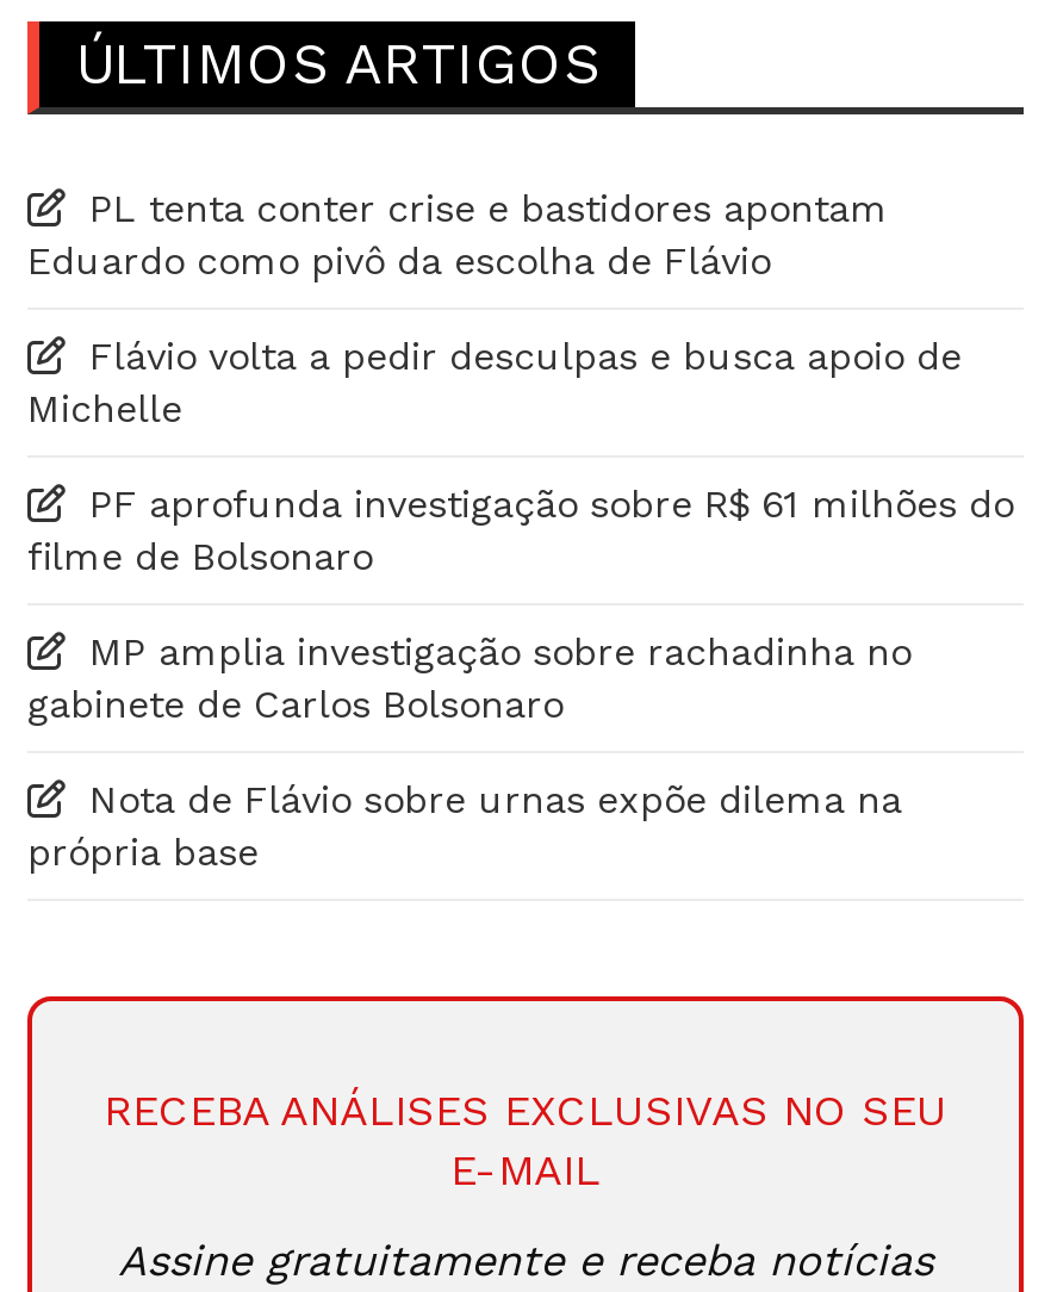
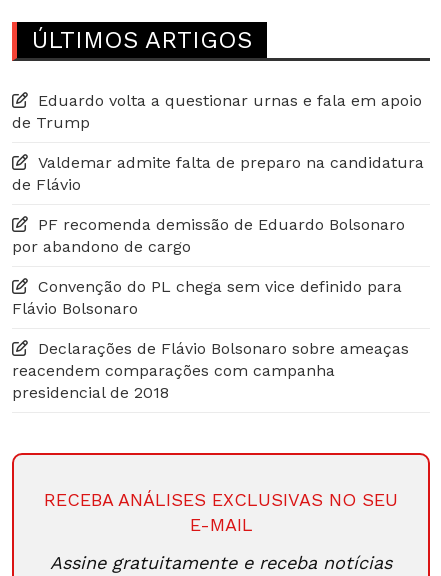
- PL tenta conter crise e bastidores apontam
- Eduardo como pivô da escolha de Flávio
+ Eduardo volta a questionar urnas e fala em apoio
+ de Trump

- Flávio volta a pedir desculpas e busca apoio de
- Michelle
+ Valdemar admite falta de preparo na candidatura
+ de Flávio

- PF aprofunda investigação sobre R$ 61 milhões do
- filme de Bolsonaro
+ PF recomenda demissão de Eduardo Bolsonaro
+ por abandono de cargo

- MP amplia investigação sobre rachadinha no
- gabinete de Carlos Bolsonaro
+ Convenção do PL chega sem vice definido para
+ Flávio Bolsonaro

- Nota de Flávio sobre urnas expõe dilema na
- própria base
+ Declarações de Flávio Bolsonaro sobre ameaças
+ reacendem comparações com campanha
+ presidencial de 2018
